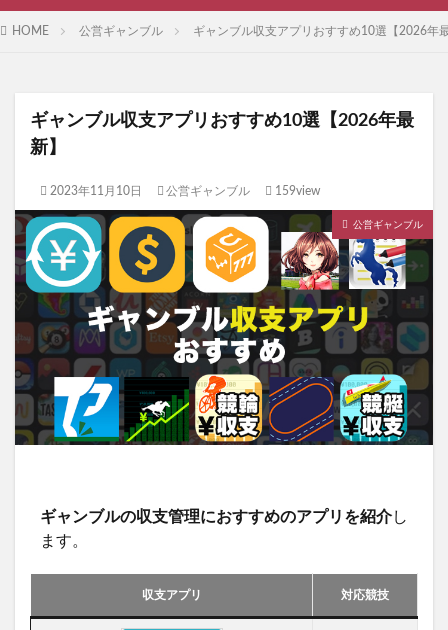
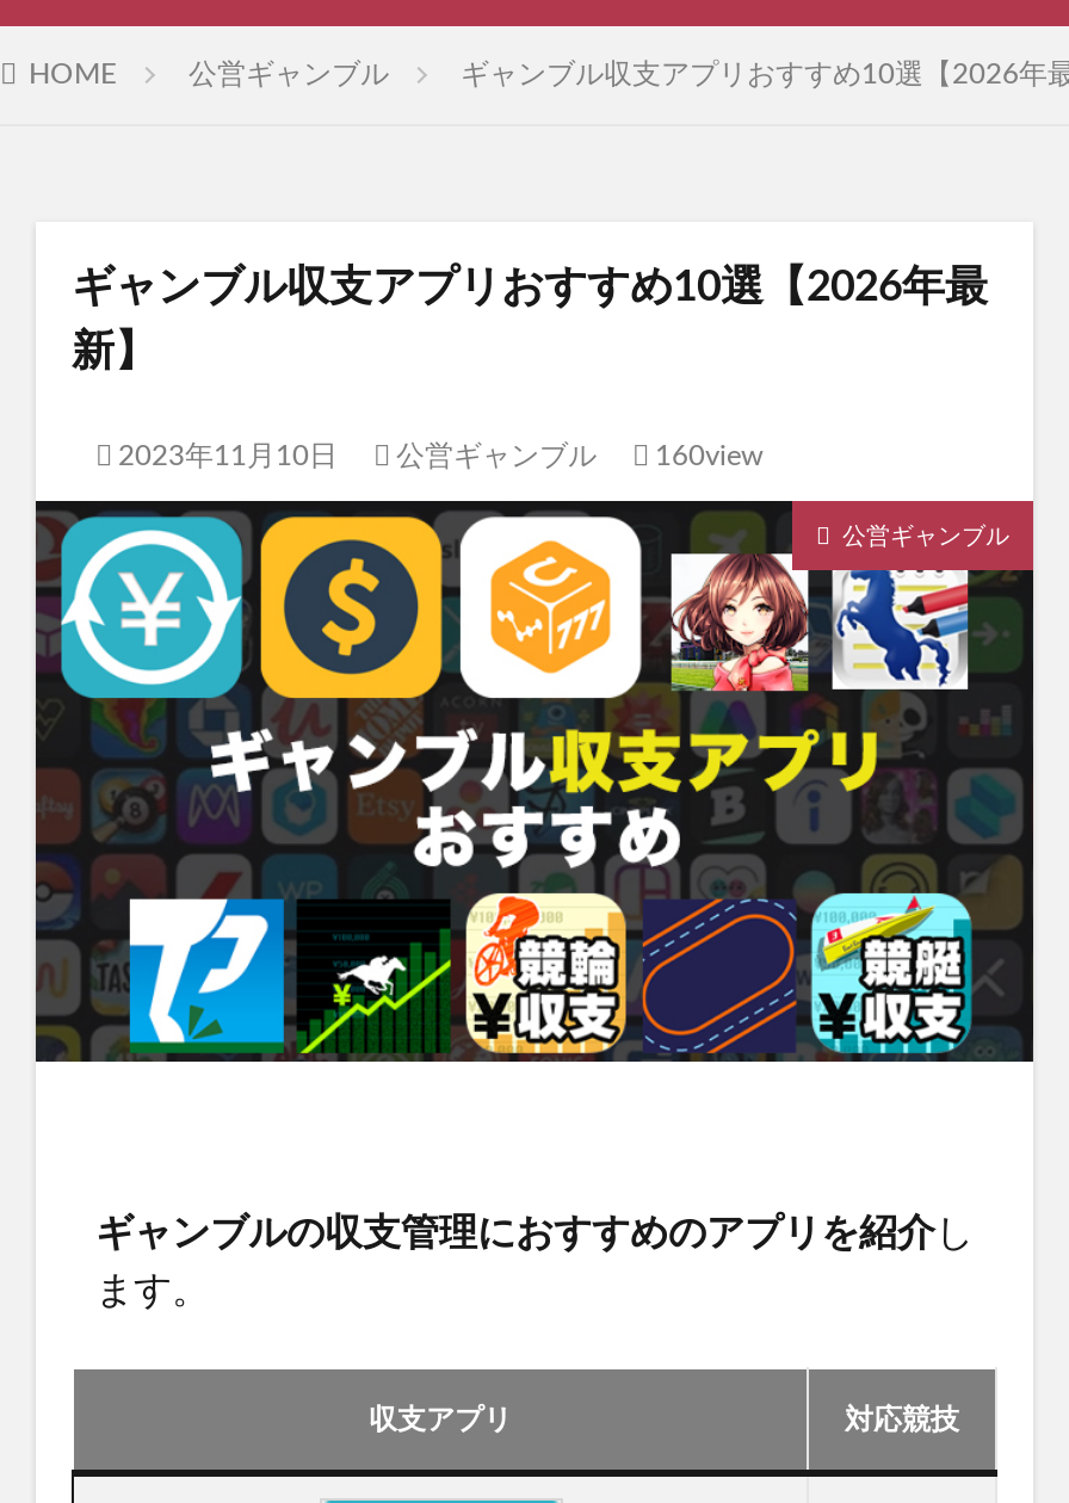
- 159view
+ 160view
